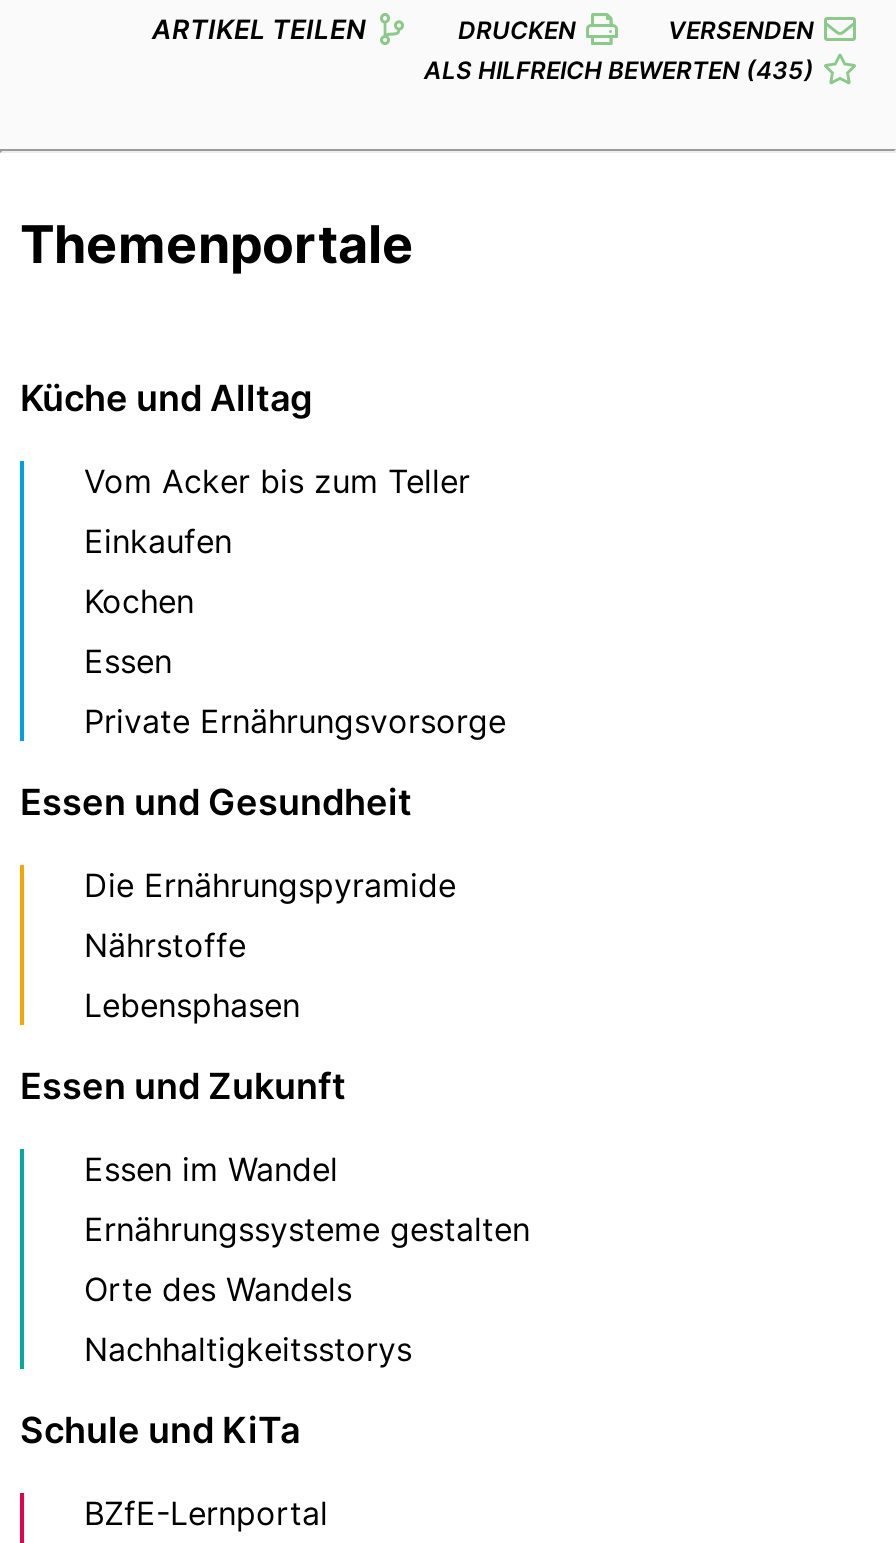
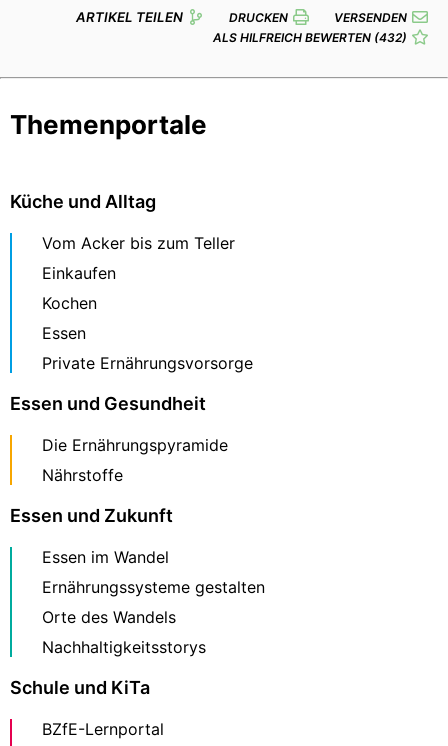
- ALS HILFREICH BEWERTEN (435)
+ ALS HILFREICH BEWERTEN (432)

- Lebensphasen
